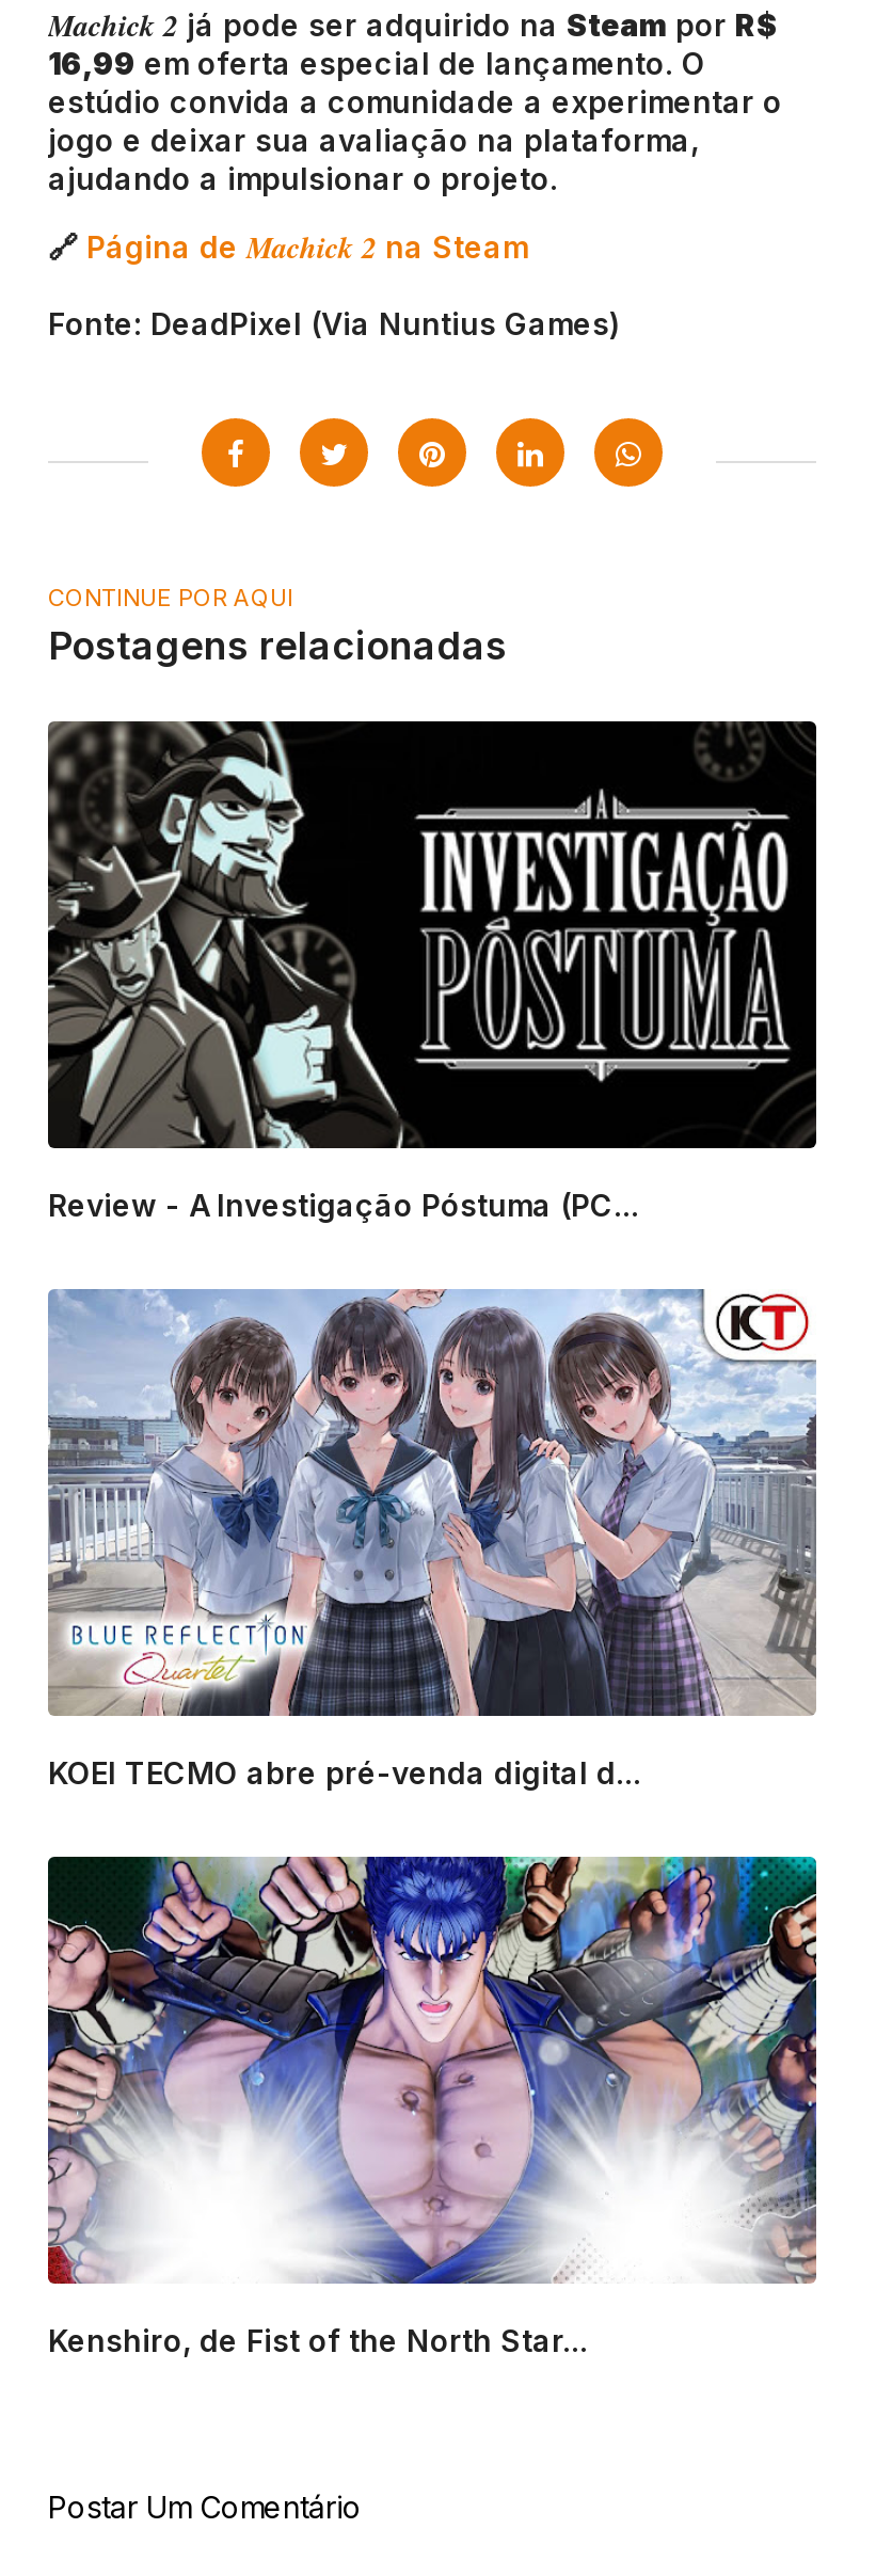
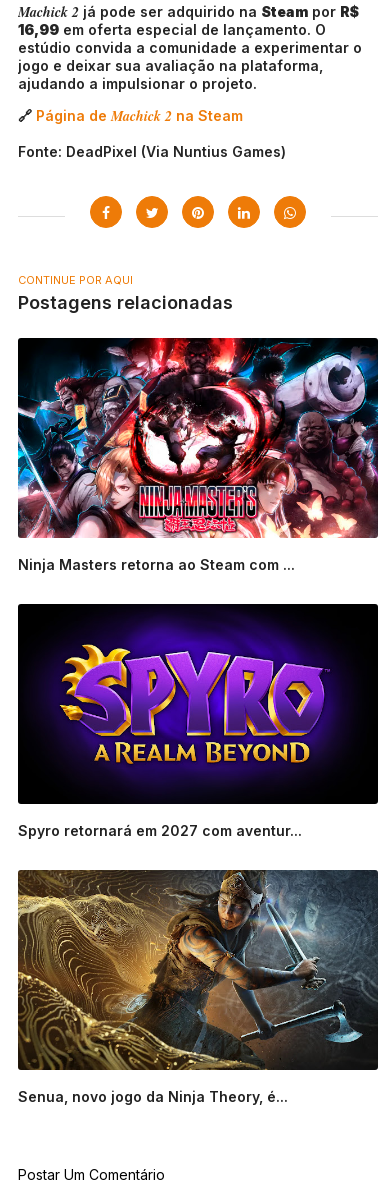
- [image]
- Review - A Investigação Póstuma (PC...
+ [image]
+ Ninja Masters retorna ao Steam com ...

- [image]
- KOEI TECMO abre pré-venda digital d...
+ [image]
+ Spyro retornará em 2027 com aventur...

- [image]
- Kenshiro, de Fist of the North Star...
+ [image]
+ Senua, novo jogo da Ninja Theory, é...
